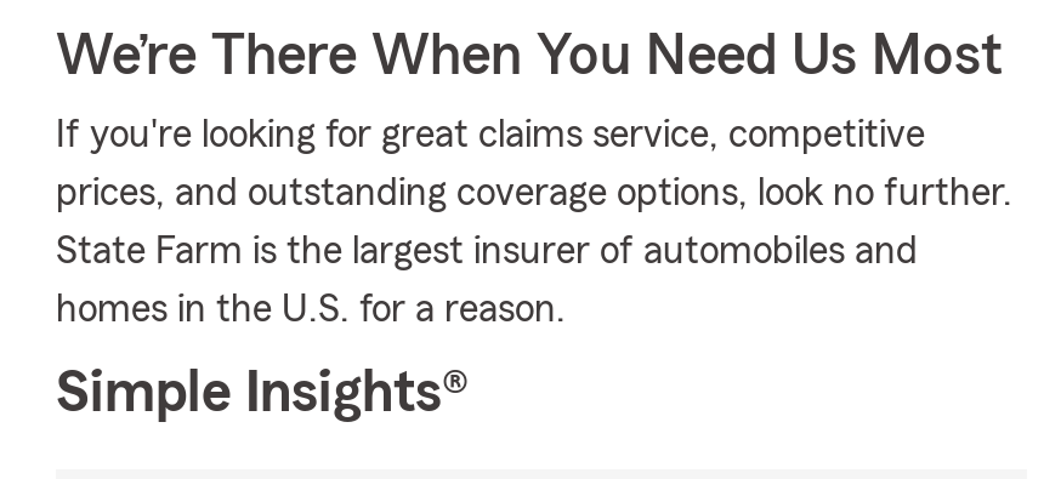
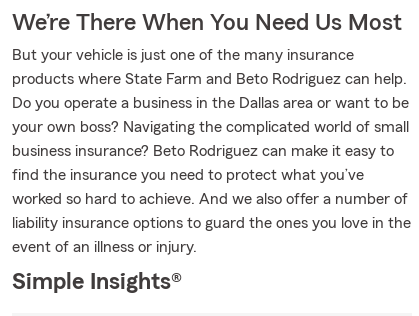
- If you're looking for great claims service, competitive
- prices, and outstanding coverage options, look no further.
- State Farm is the largest insurer of automobiles and
- homes in the U.S. for a reason.
+ But your vehicle is just one of the many insurance
+ products where State Farm and Beto Rodriguez can help.
+ Do you operate a business in the Dallas area or want to be
+ your own boss? Navigating the complicated world of small
+ business insurance? Beto Rodriguez can make it easy to
+ find the insurance you need to protect what you’ve
+ worked so hard to achieve. And we also offer a number of
+ liability insurance options to guard the ones you love in the
+ event of an illness or injury.
